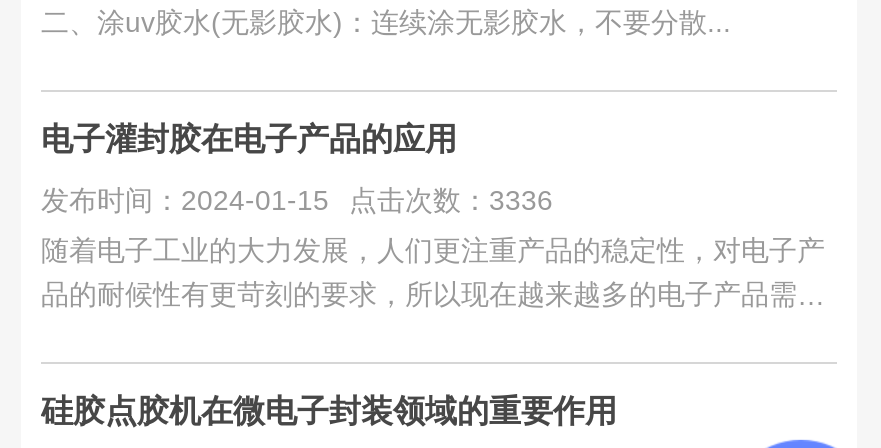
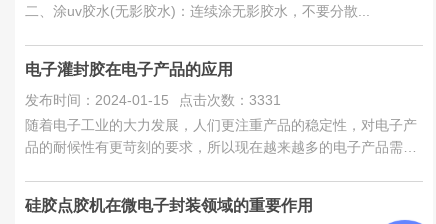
- 发布时间：2024-01-15 点击次数：3336
+ 发布时间：2024-01-15 点击次数：3331
